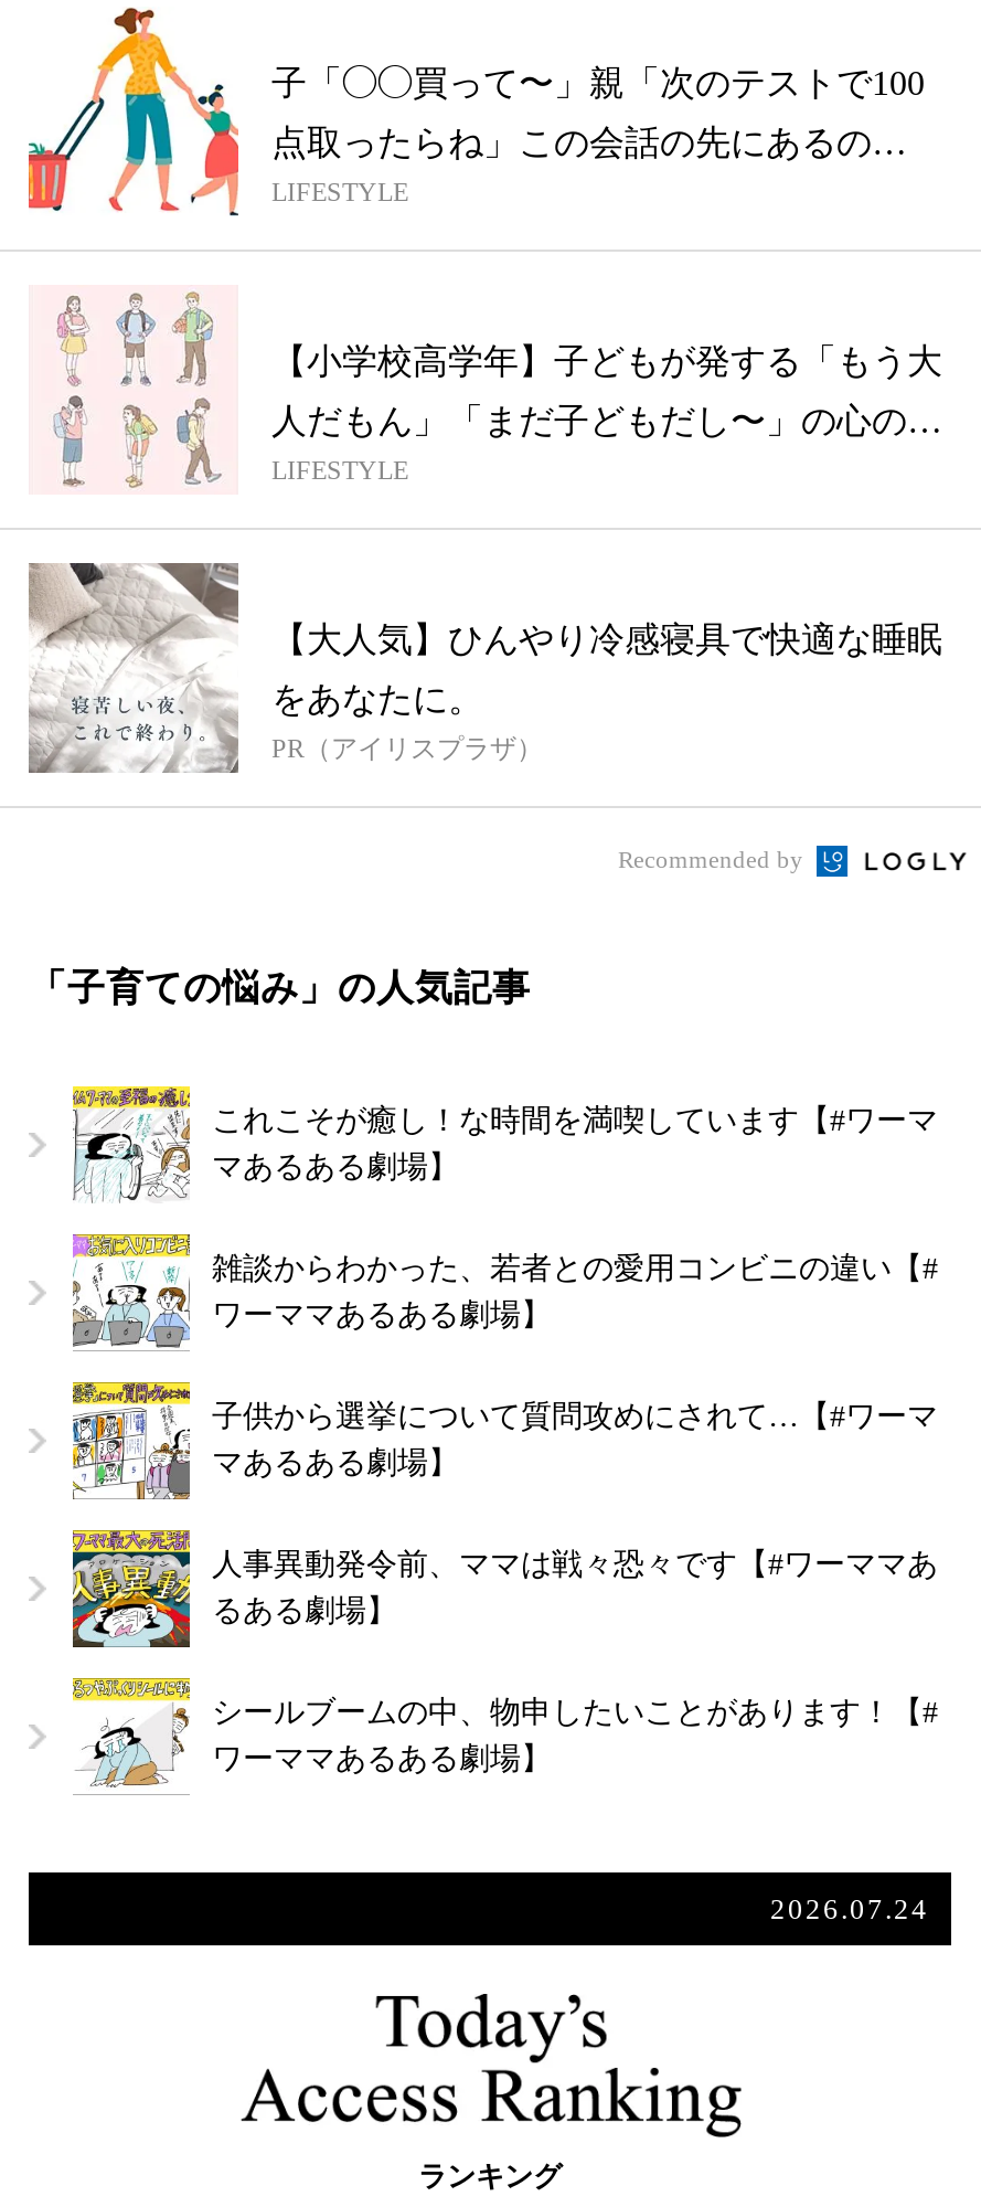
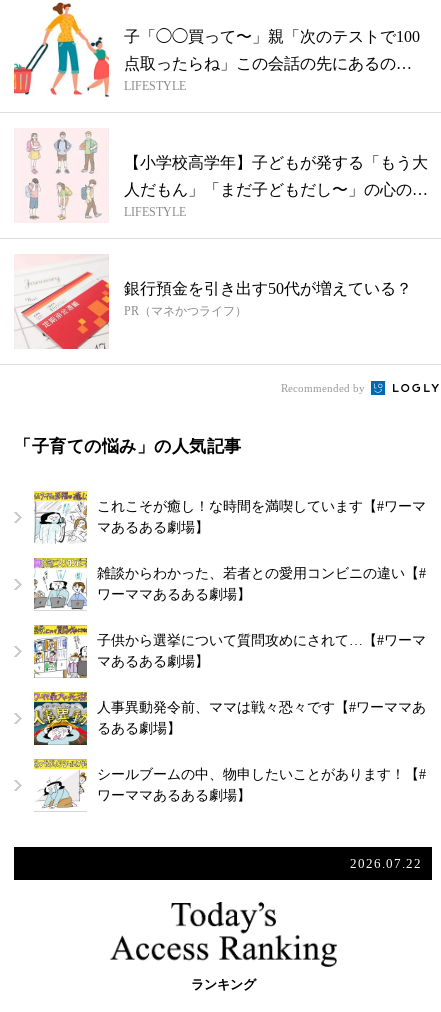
- [image]
- 【大人気】ひんやり冷感寝具で快適な睡眠
- をあなたに。
- PR（アイリスプラザ）
+ [image]
+ 銀行預金を引き出す50代が増えている？
+ PR（マネかつライフ）

- 2026.07.24
+ 2026.07.22
